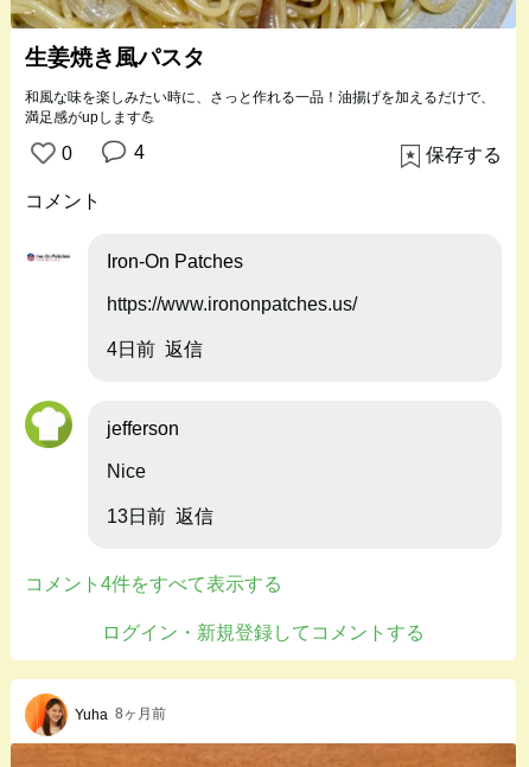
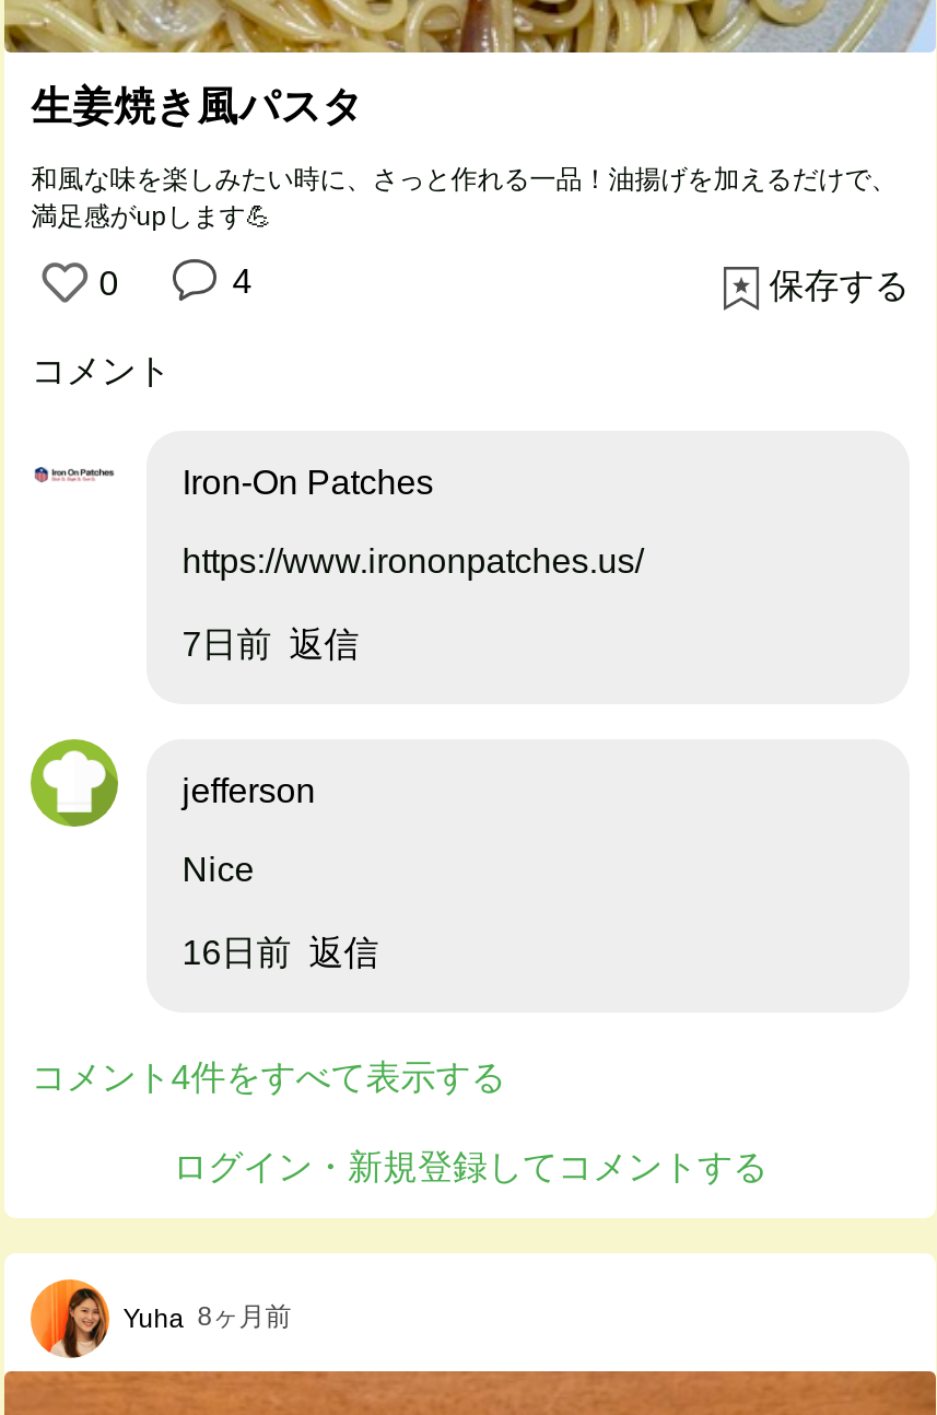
- 4日前 返信
+ 7日前 返信

- 13日前 返信
+ 16日前 返信
